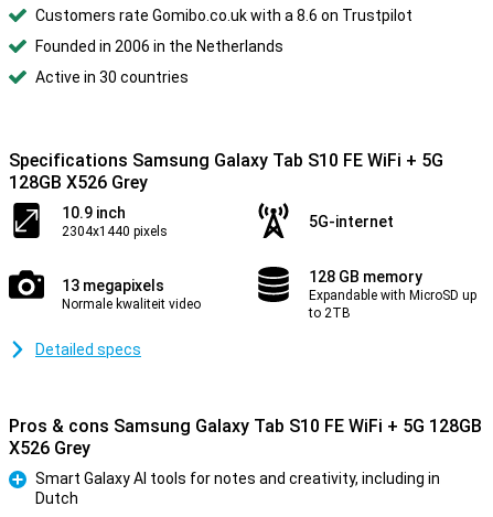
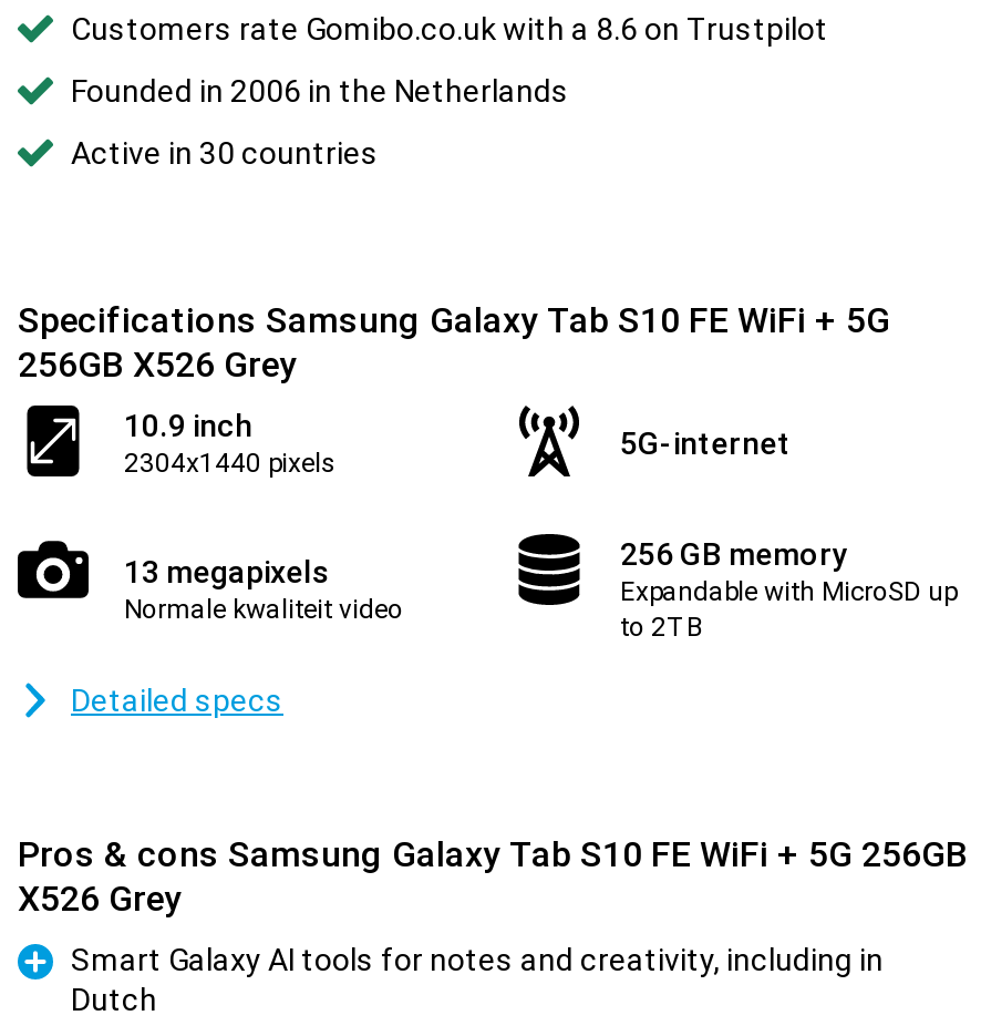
- 128GB X526 Grey
+ 256GB X526 Grey

- 128 GB memory
+ 256 GB memory

- Pros & cons Samsung Galaxy Tab S10 FE WiFi + 5G 128GB
+ Pros & cons Samsung Galaxy Tab S10 FE WiFi + 5G 256GB
